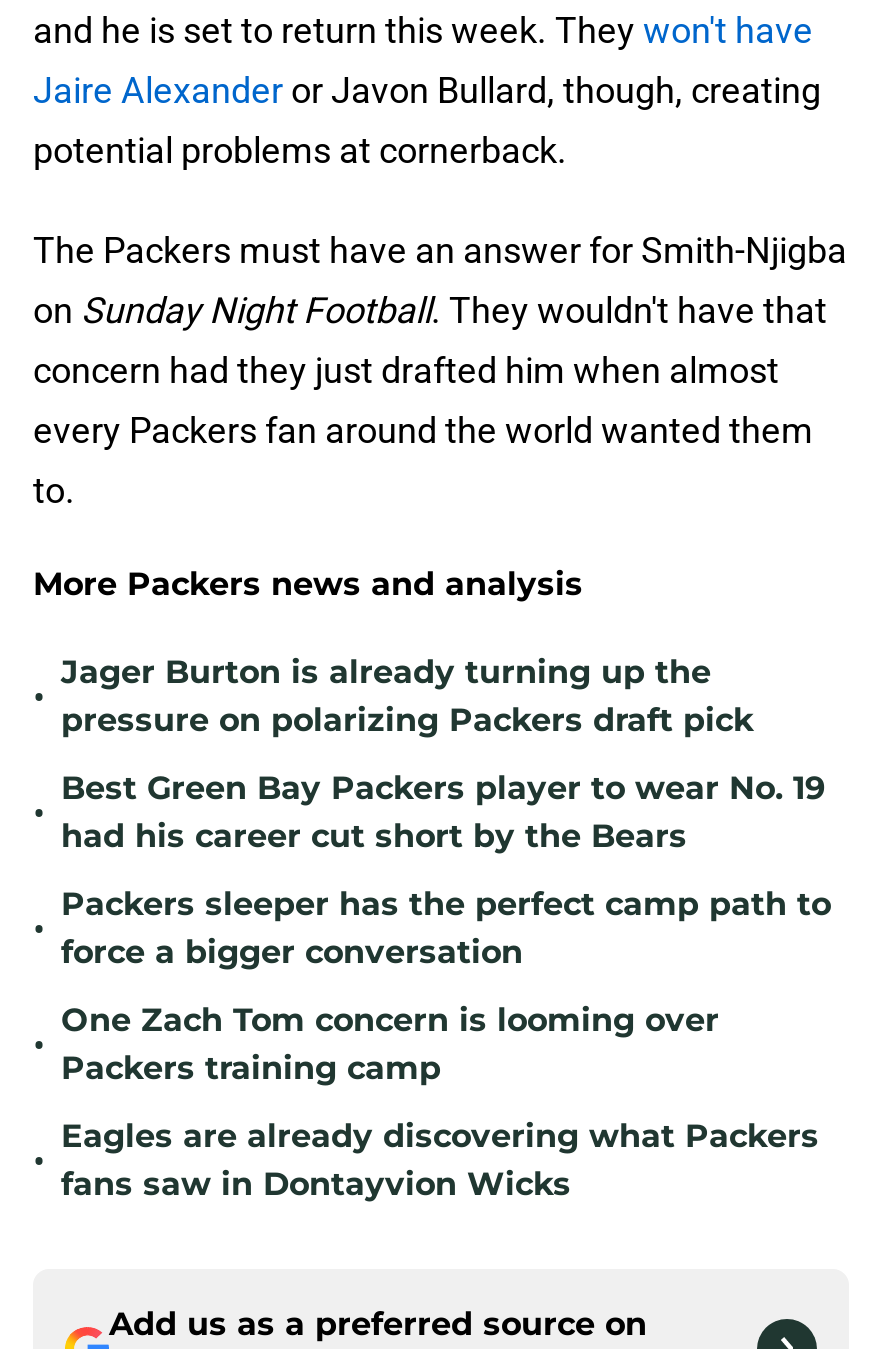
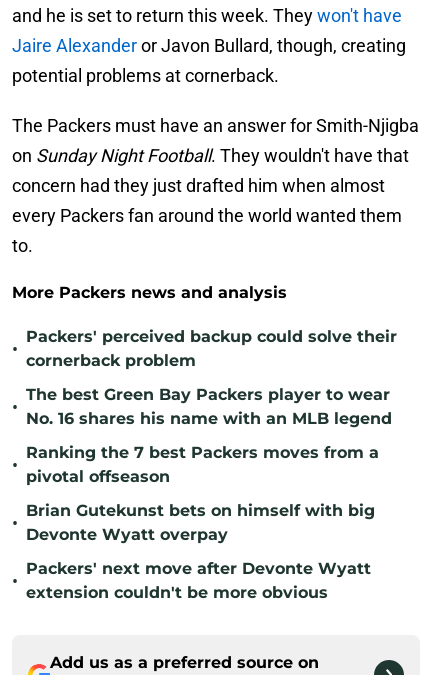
- Jager Burton is already turning up the
- pressure on polarizing Packers draft pick
+ Packers' perceived backup could solve their
+ cornerback problem

- Best Green Bay Packers player to wear No. 19
- had his career cut short by the Bears
+ The best Green Bay Packers player to wear
+ No. 16 shares his name with an MLB legend

- Packers sleeper has the perfect camp path to
- force a bigger conversation
+ Ranking the 7 best Packers moves from a
+ pivotal offseason

- One Zach Tom concern is looming over
- Packers training camp
+ Brian Gutekunst bets on himself with big
+ Devonte Wyatt overpay

- Eagles are already discovering what Packers
- fans saw in Dontayvion Wicks
+ Packers' next move after Devonte Wyatt
+ extension couldn't be more obvious
